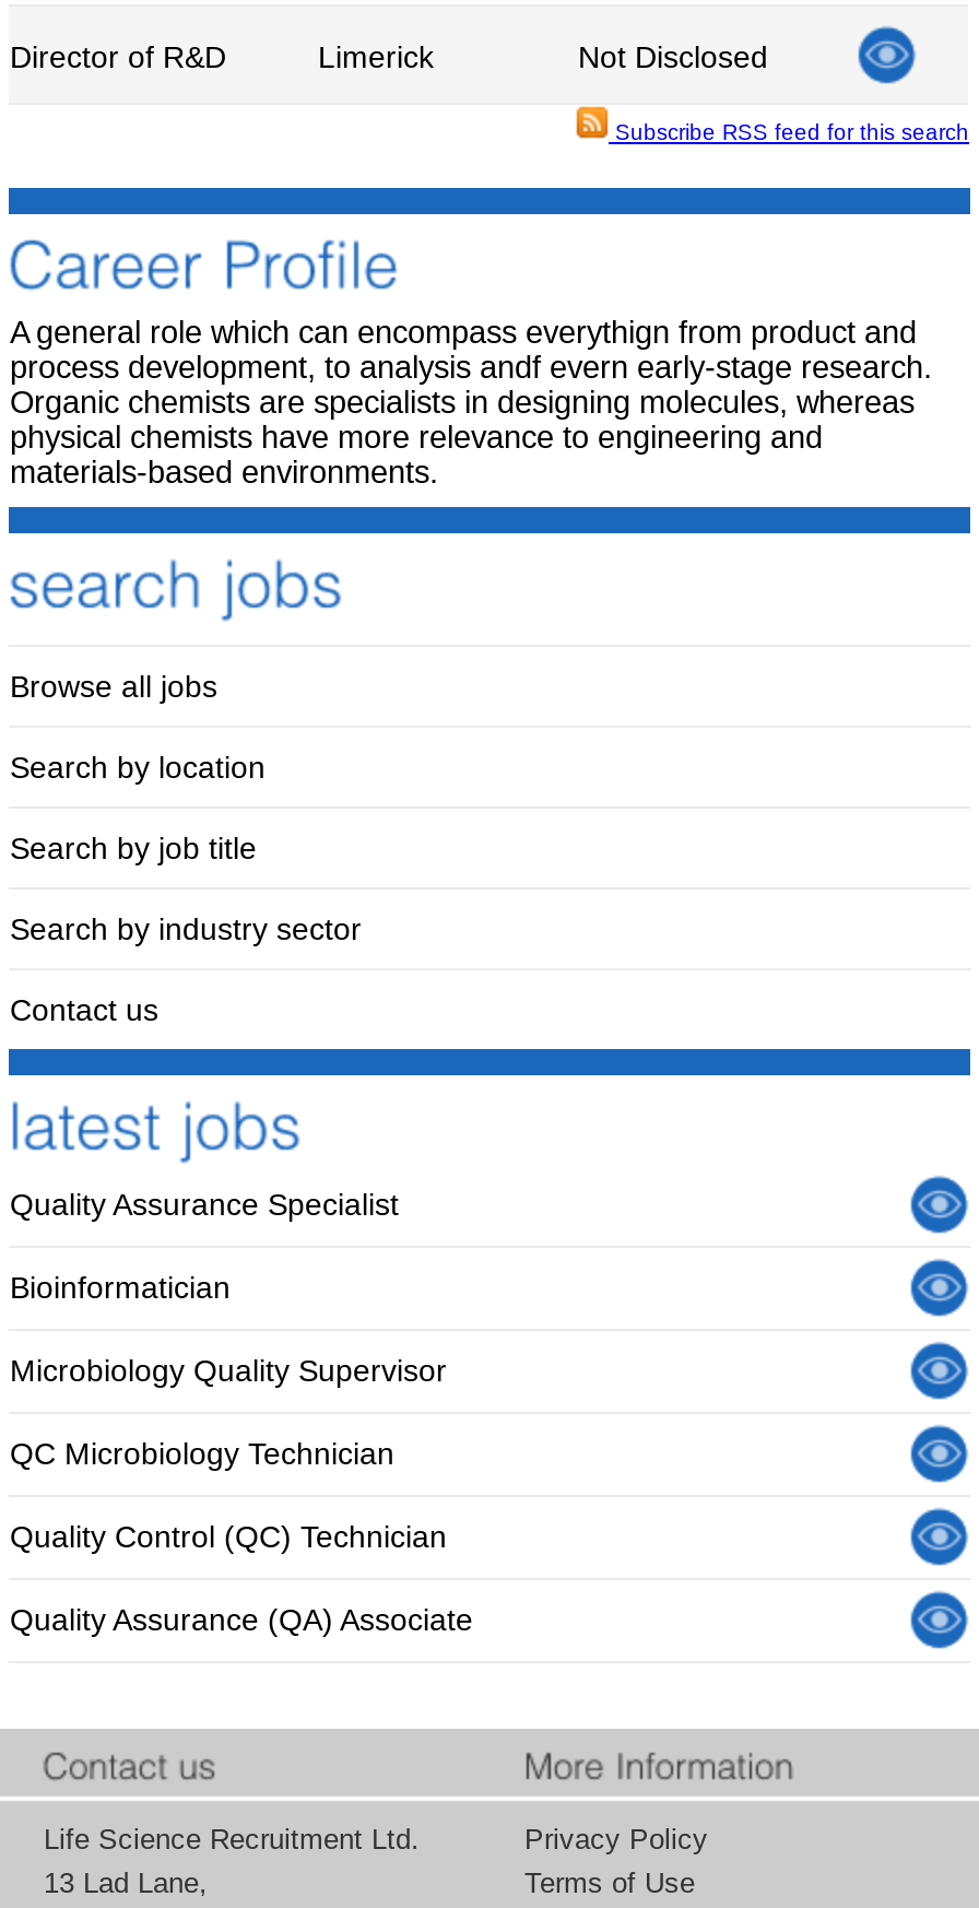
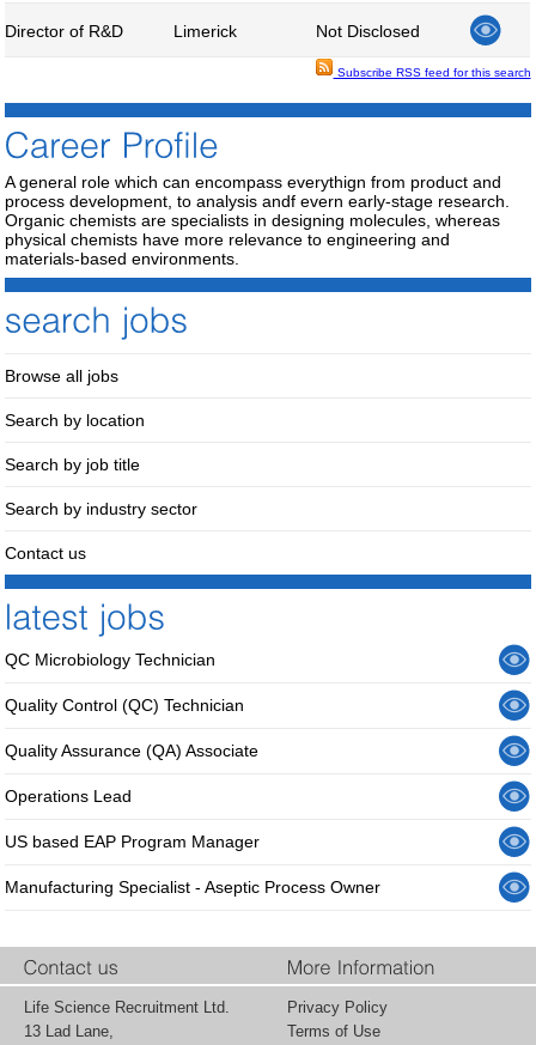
- Quality Assurance Specialist
- Bioinformatician
- Microbiology Quality Supervisor

moved up: QC Microbiology Technician | Quality Control (QC) Technician | Quality Assurance (QA) Associate

+ Operations Lead
+ US based EAP Program Manager
+ Manufacturing Specialist - Aseptic Process Owner
